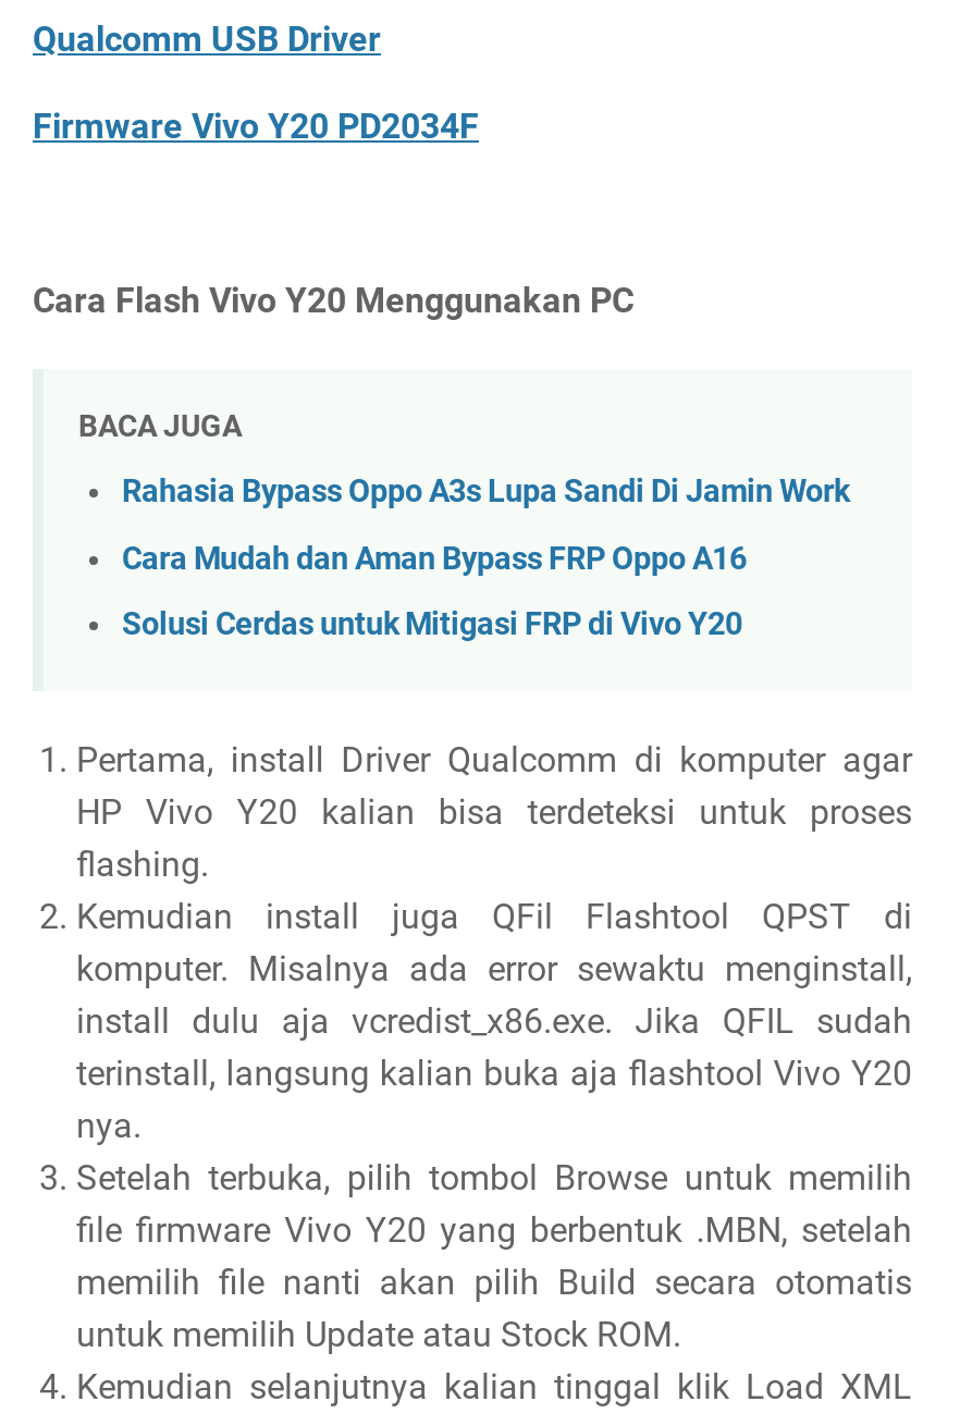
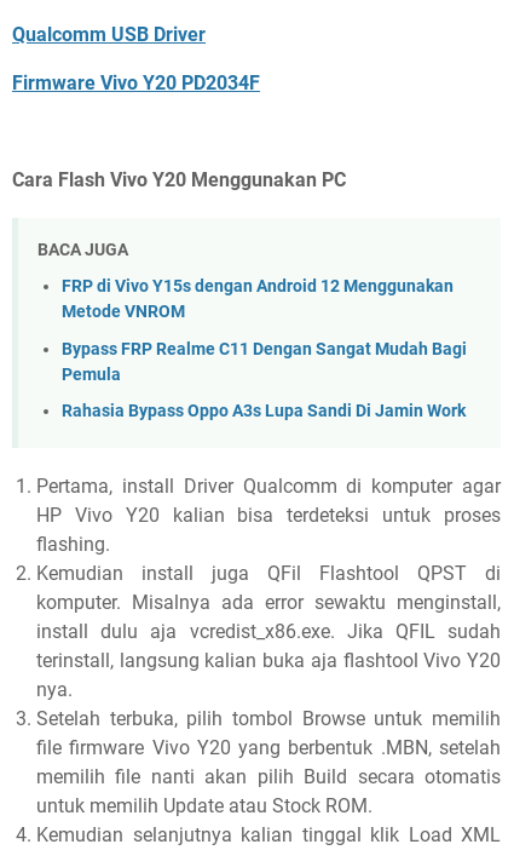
+ FRP di Vivo Y15s dengan Android 12 Menggunakan
+ Metode VNROM
+ Bypass FRP Realme C11 Dengan Sangat Mudah Bagi
+ Pemula

moved down: Rahasia Bypass Oppo A3s Lupa Sandi Di Jamin Work

- Cara Mudah dan Aman Bypass FRP Oppo A16
- Solusi Cerdas untuk Mitigasi FRP di Vivo Y20
